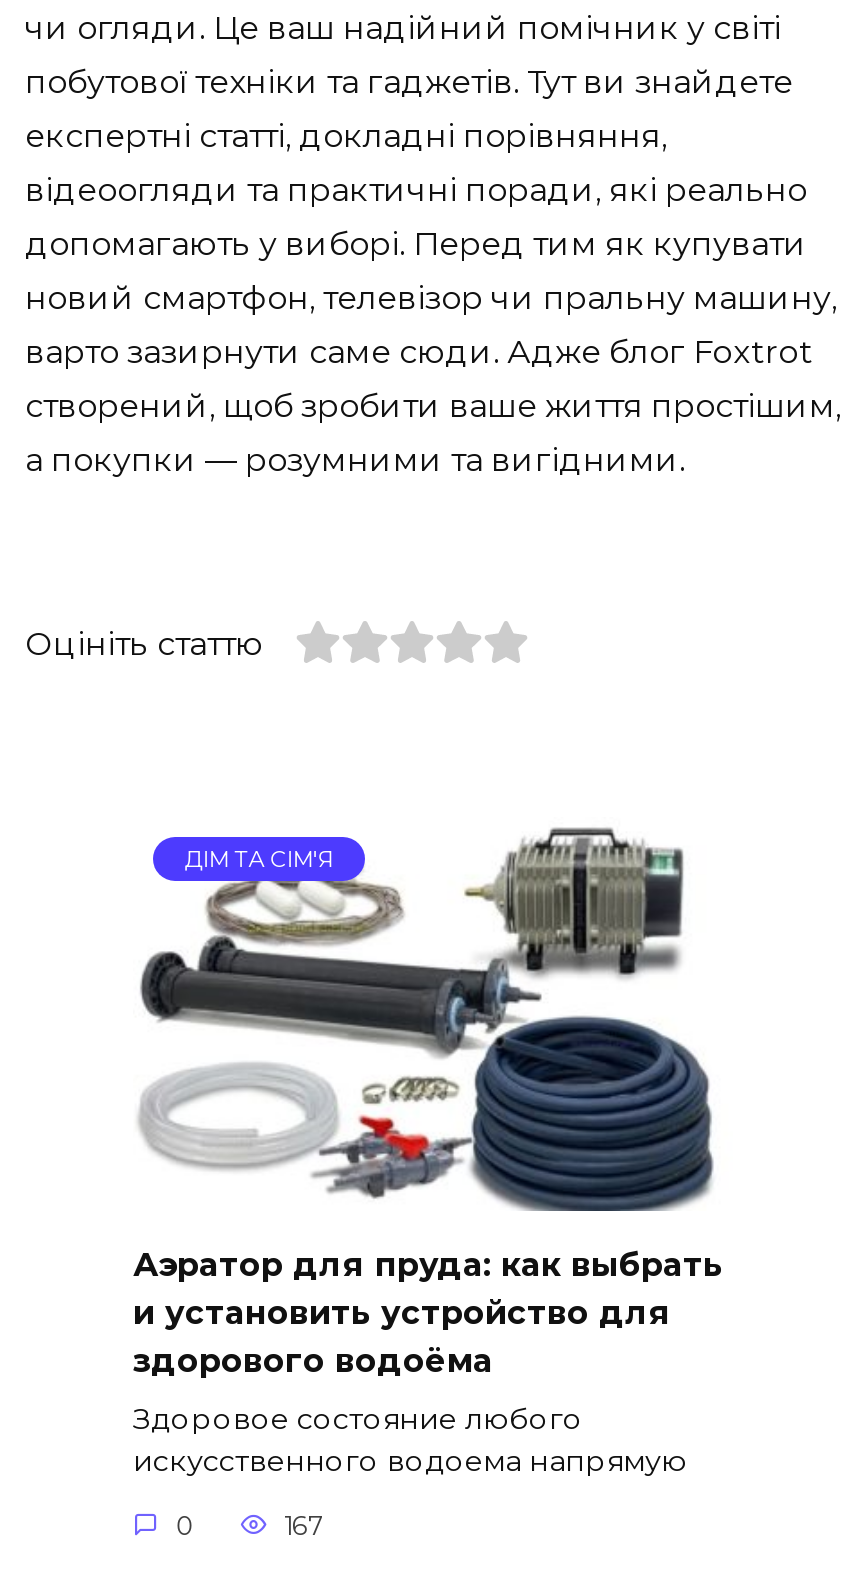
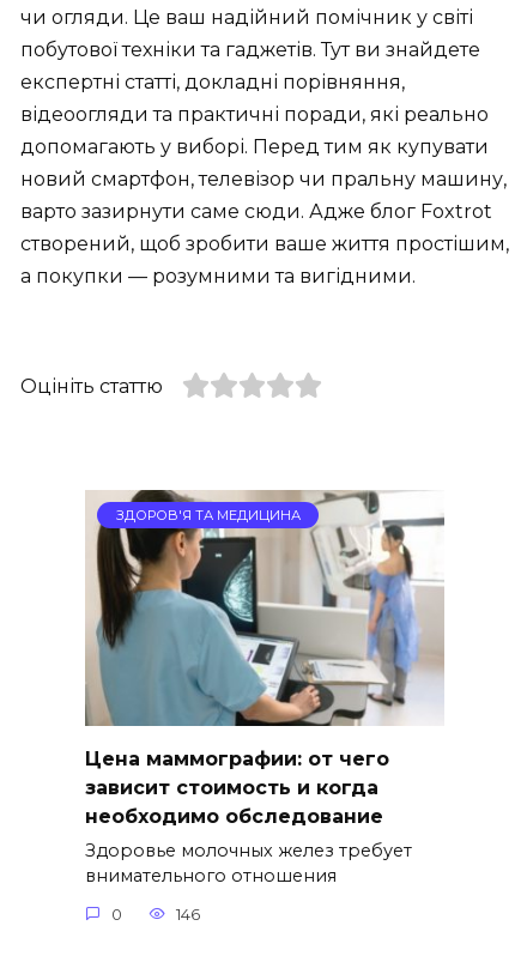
- [image]
- ДІМ ТА СІМ'Я
+ [image]
+ ЗДОРОВ'Я ТА МЕДИЦИНА

- Аэратор для пруда: как выбрать
- и установить устройство для
- здорового водоёма
+ Цена маммографии: от чего
+ зависит стоимость и когда
+ необходимо обследование

- Здоровое состояние любого
- искусственного водоема напрямую
+ Здоровье молочных желез требует
+ внимательного отношения

- 167
+ 146
